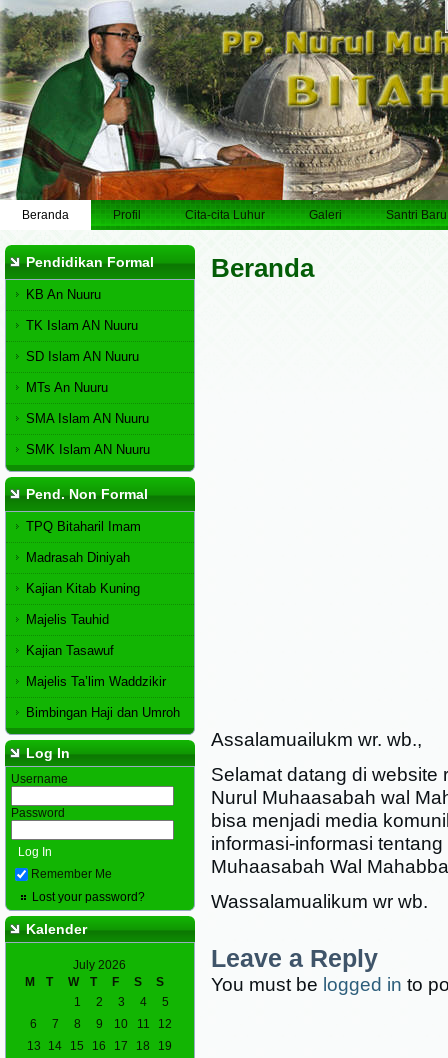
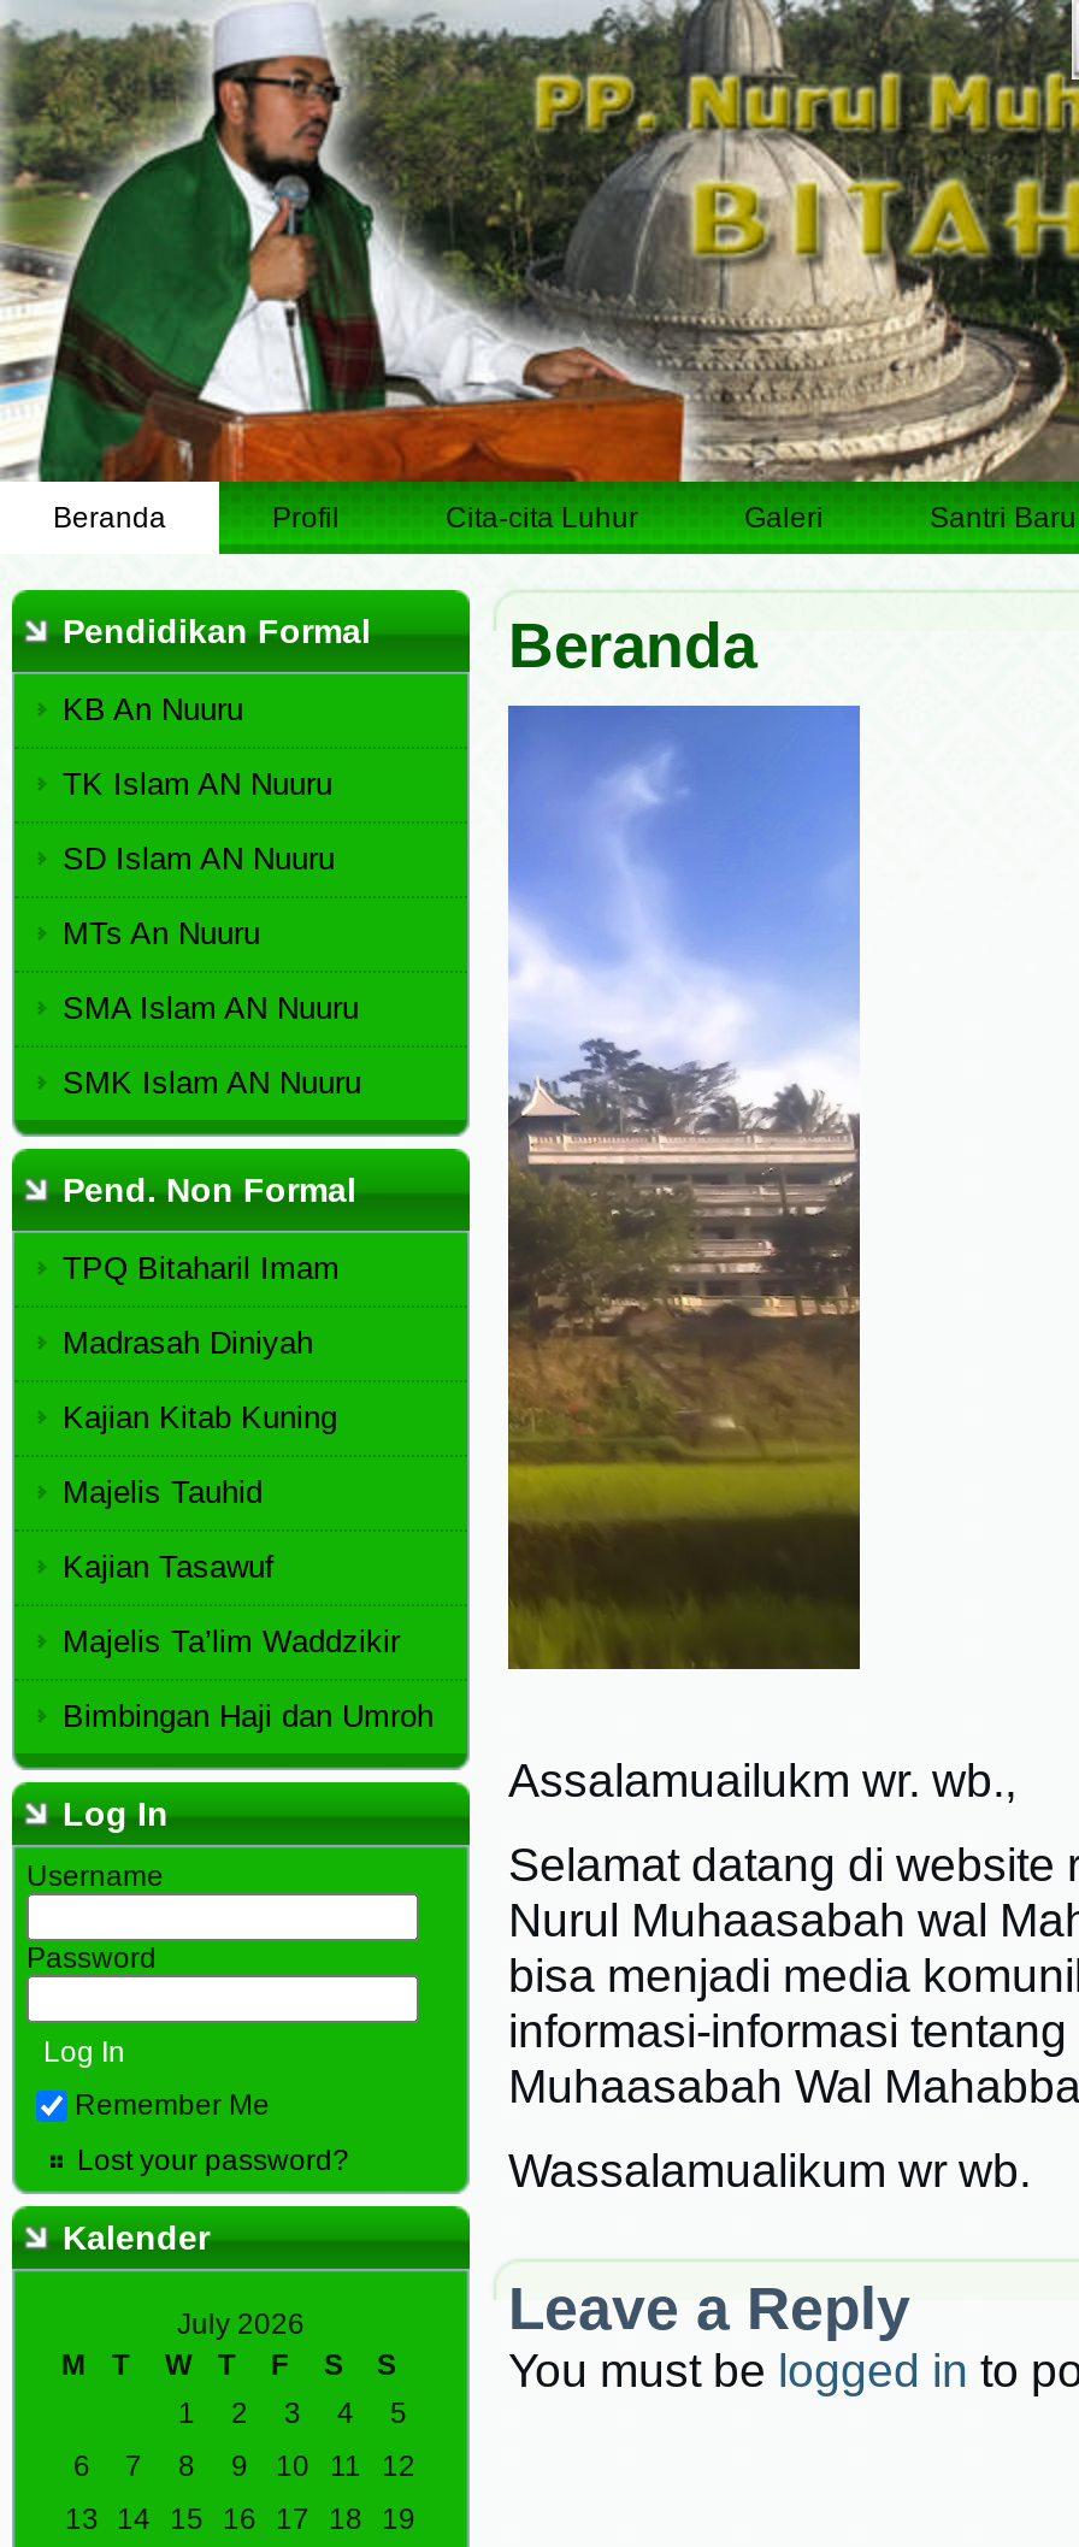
+ [image]
